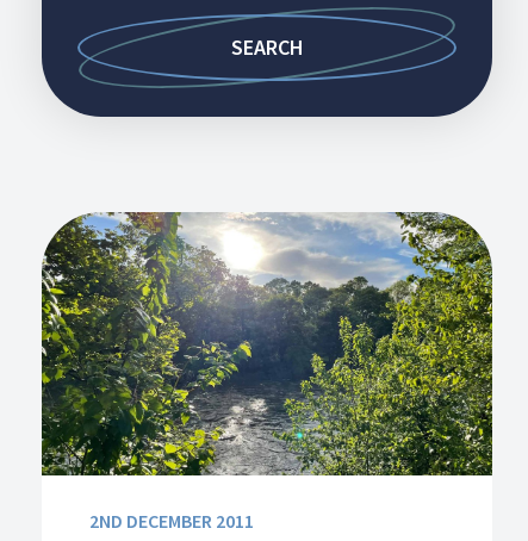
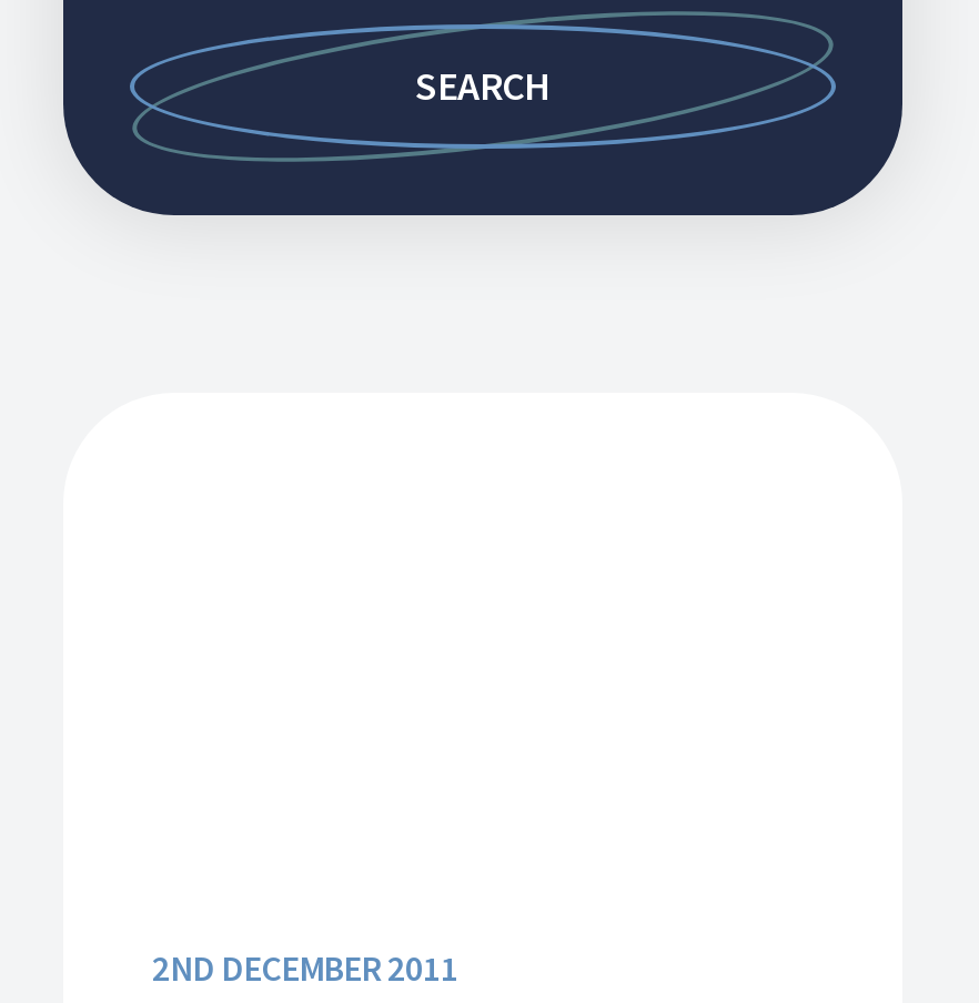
- [image]
